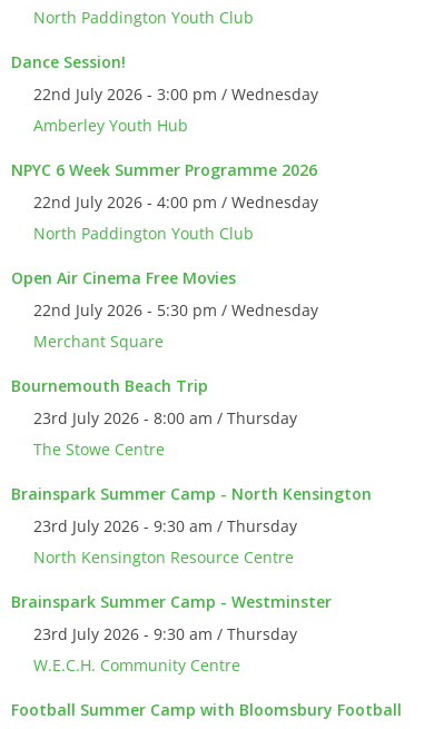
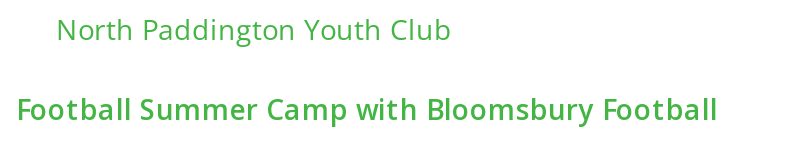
- Dance Session!
- 22nd July 2026 - 3:00 pm / Wednesday
- Amberley Youth Hub
- NPYC 6 Week Summer Programme 2026
- 22nd July 2026 - 4:00 pm / Wednesday
- North Paddington Youth Club
- Open Air Cinema Free Movies
- 22nd July 2026 - 5:30 pm / Wednesday
- Merchant Square
- Bournemouth Beach Trip
- 23rd July 2026 - 8:00 am / Thursday
- The Stowe Centre
- Brainspark Summer Camp - North Kensington
- 23rd July 2026 - 9:30 am / Thursday
- North Kensington Resource Centre
- Brainspark Summer Camp - Westminster
- 23rd July 2026 - 9:30 am / Thursday
- W.E.C.H. Community Centre
